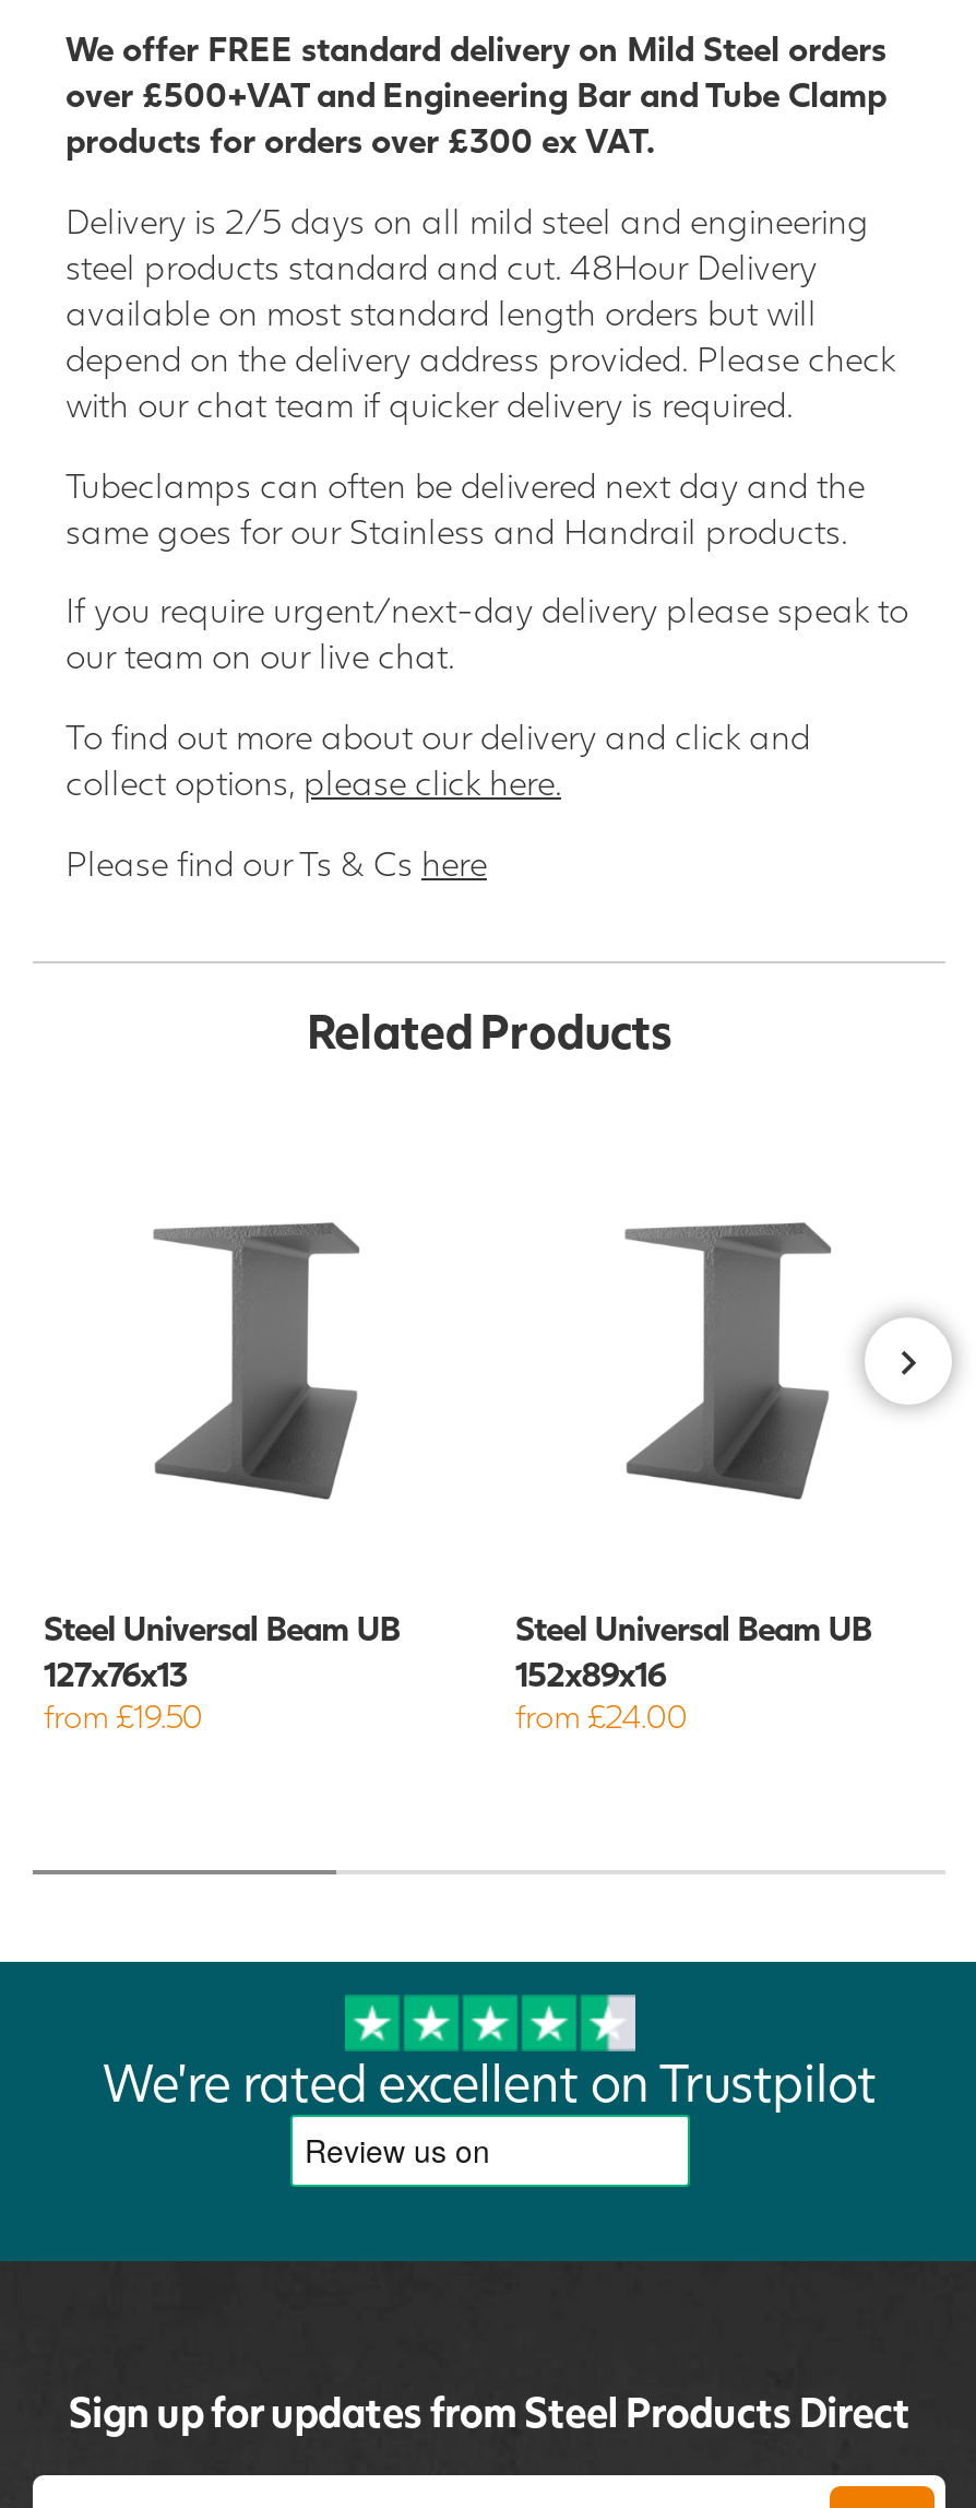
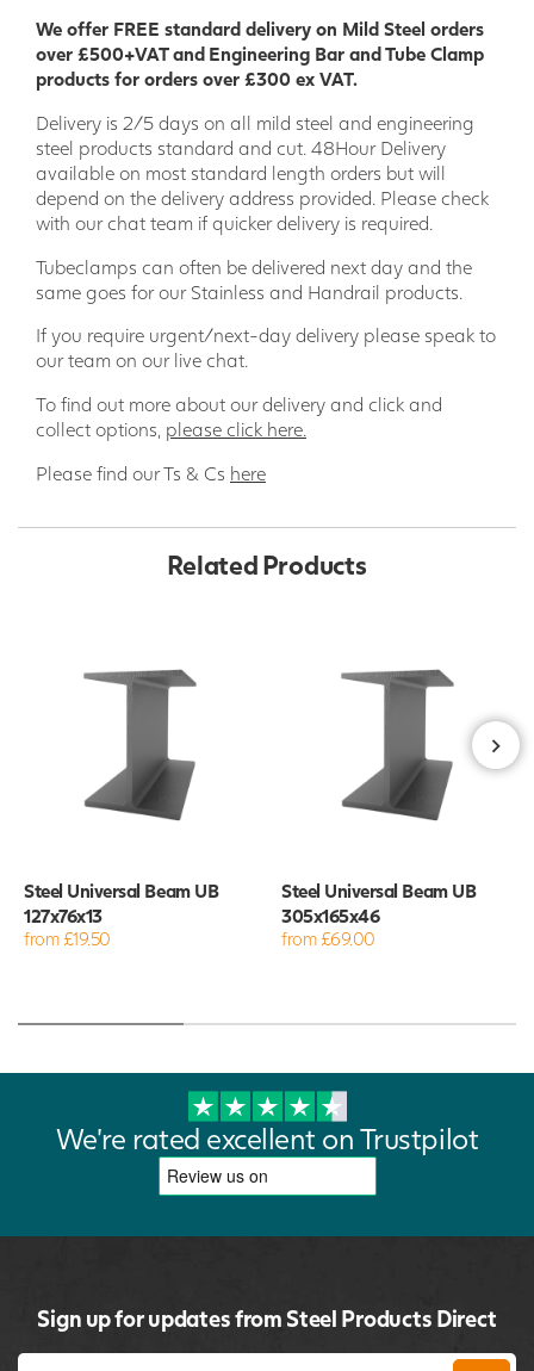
- 152x89x16
- from £24.00
+ 305x165x46
+ from £69.00
